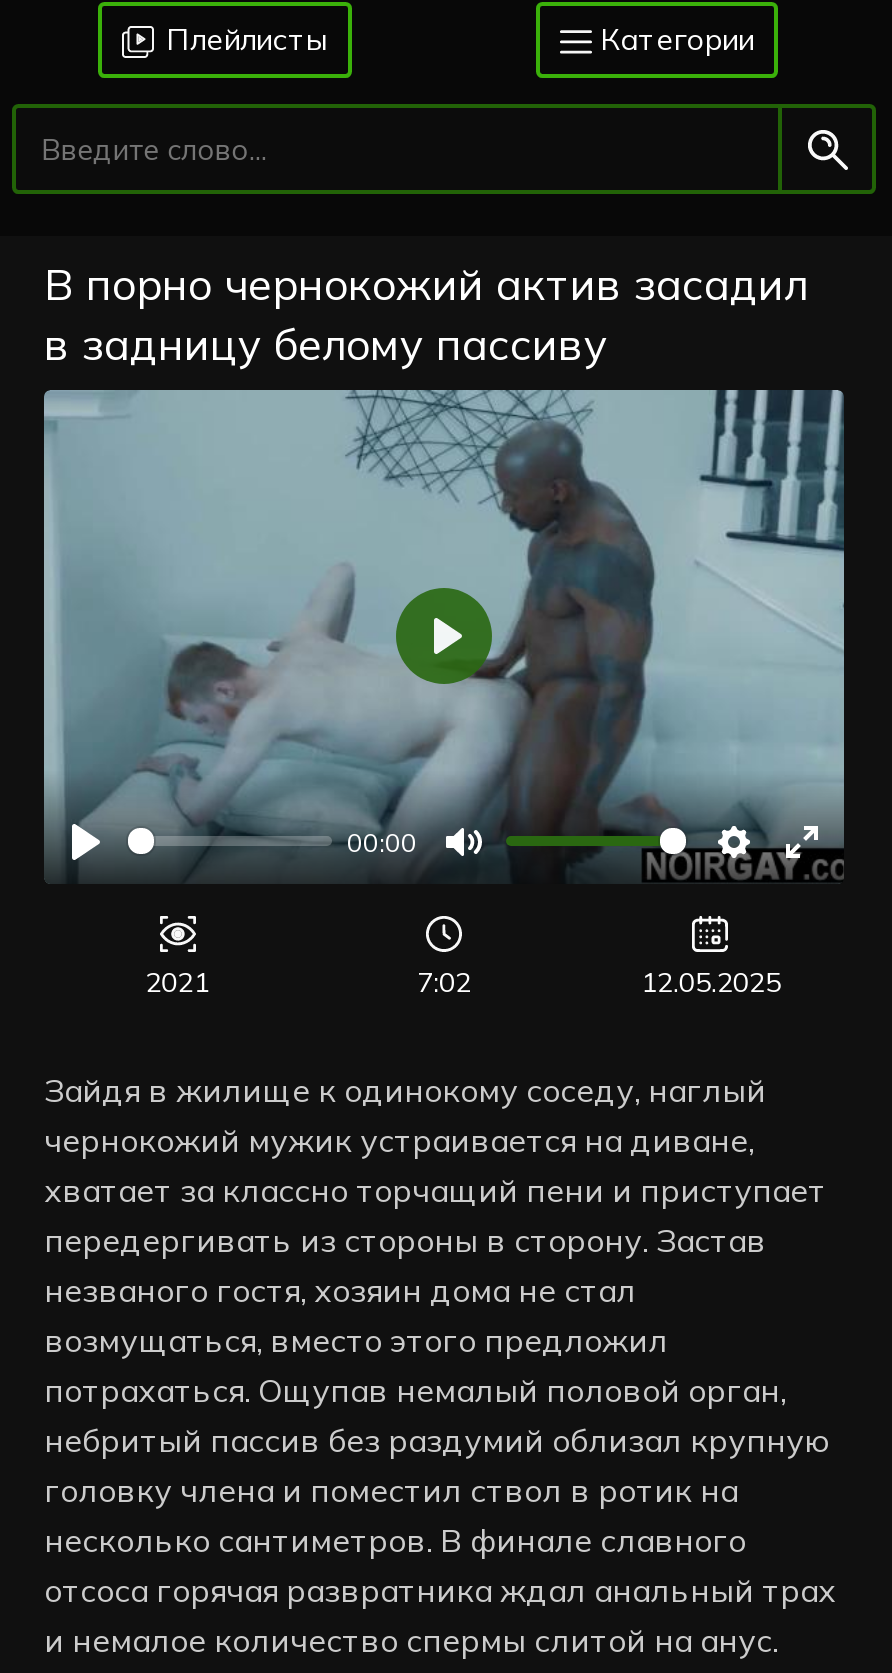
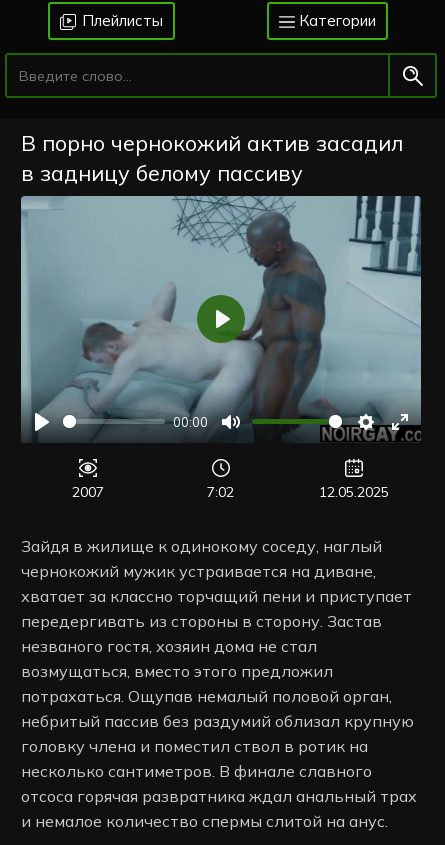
- 2021
+ 2007
